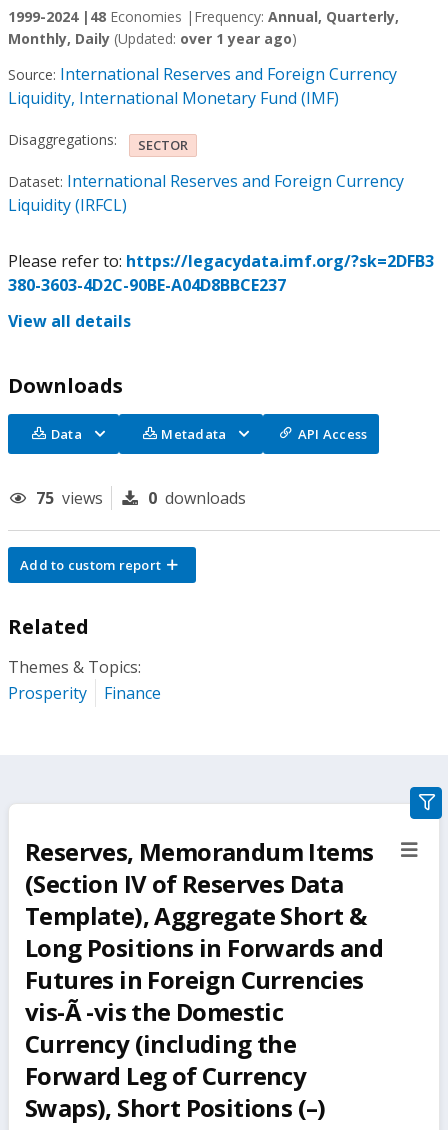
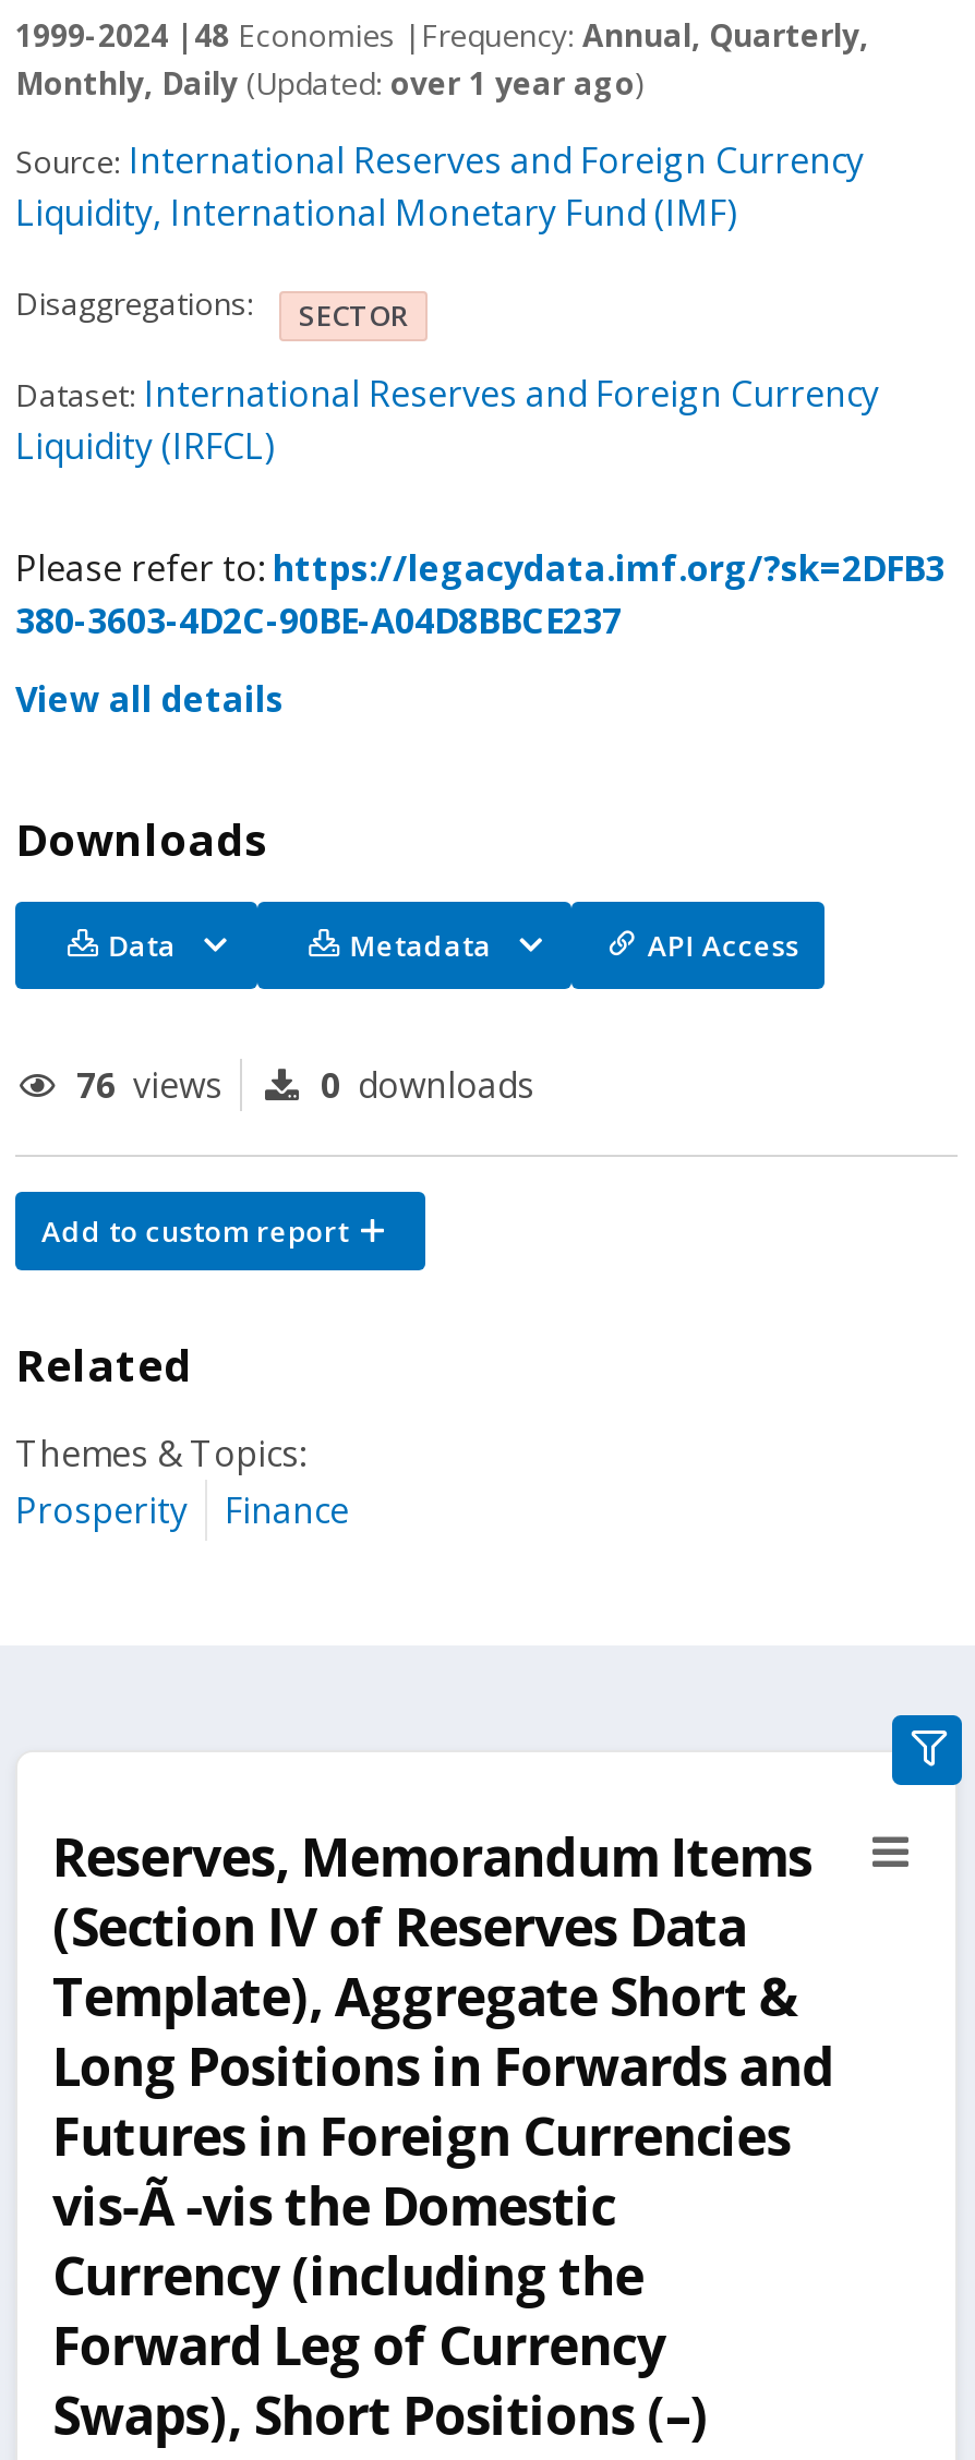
- 75 views
+ 76 views
